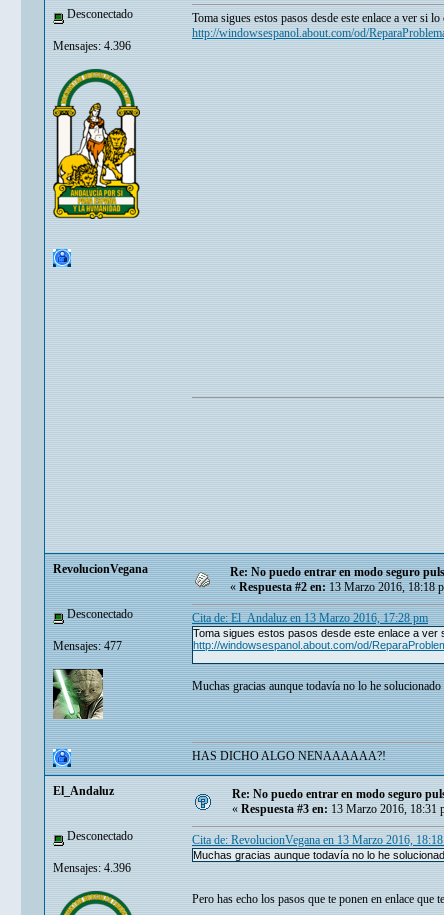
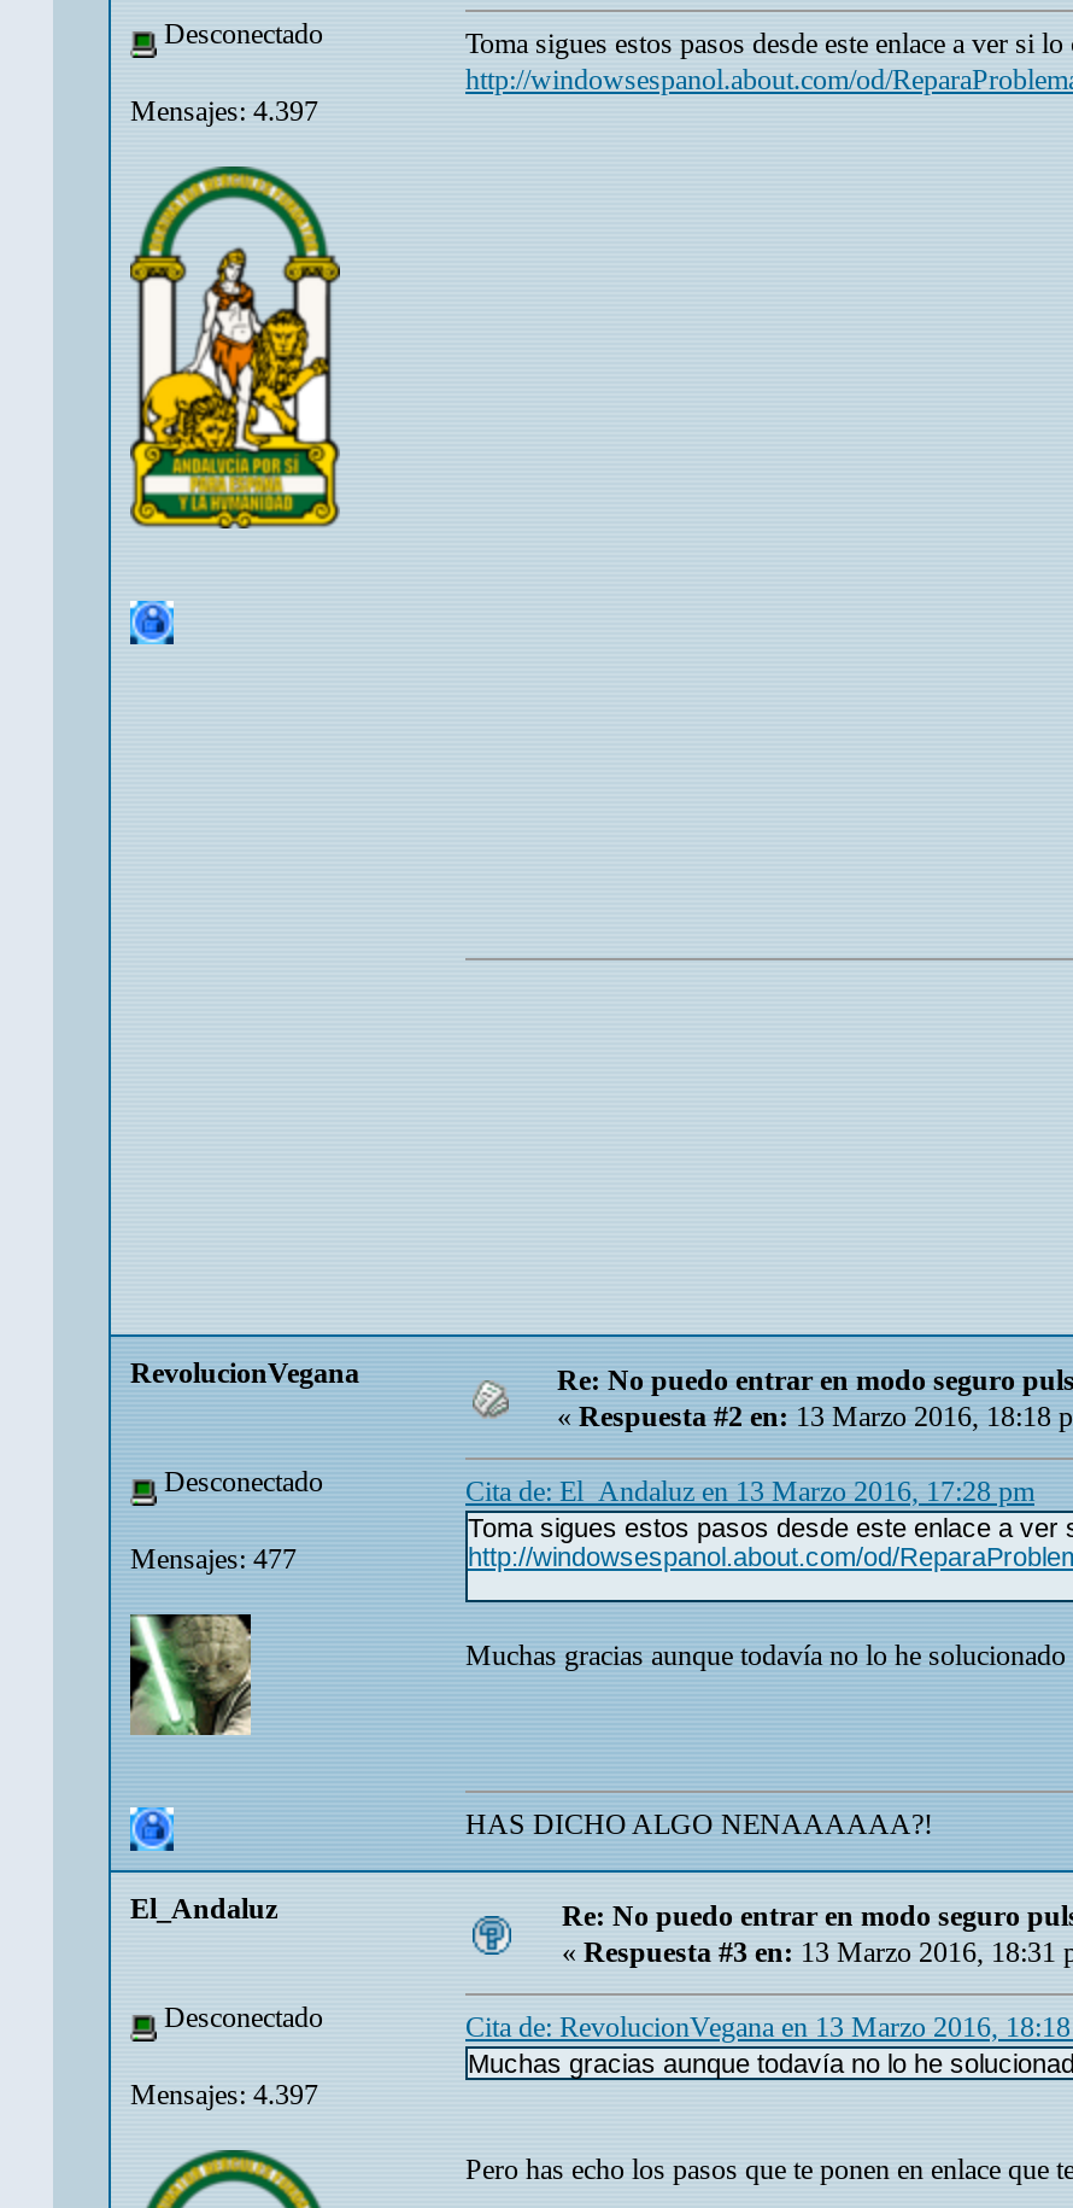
- Mensajes: 4.396
+ Mensajes: 4.397

- Mensajes: 4.396
+ Mensajes: 4.397
